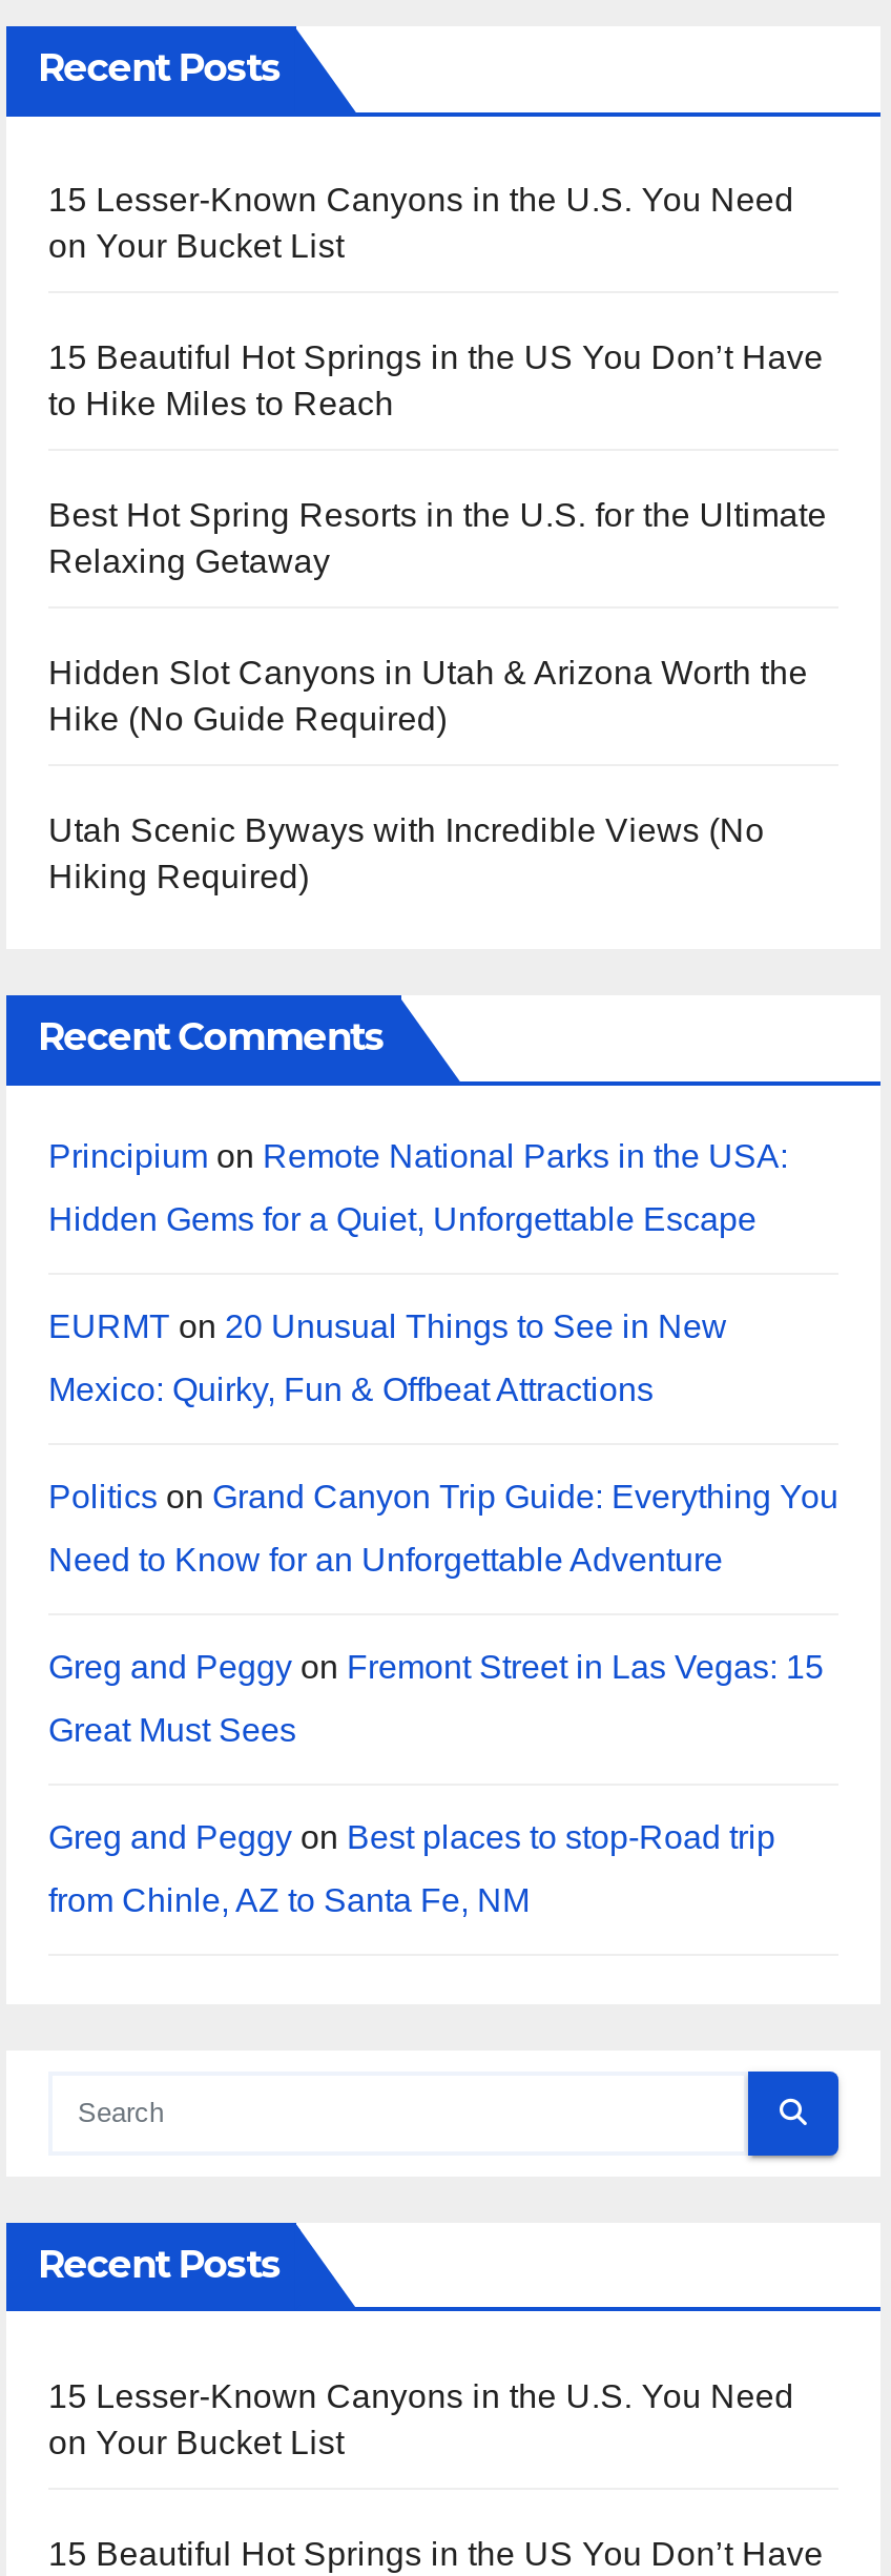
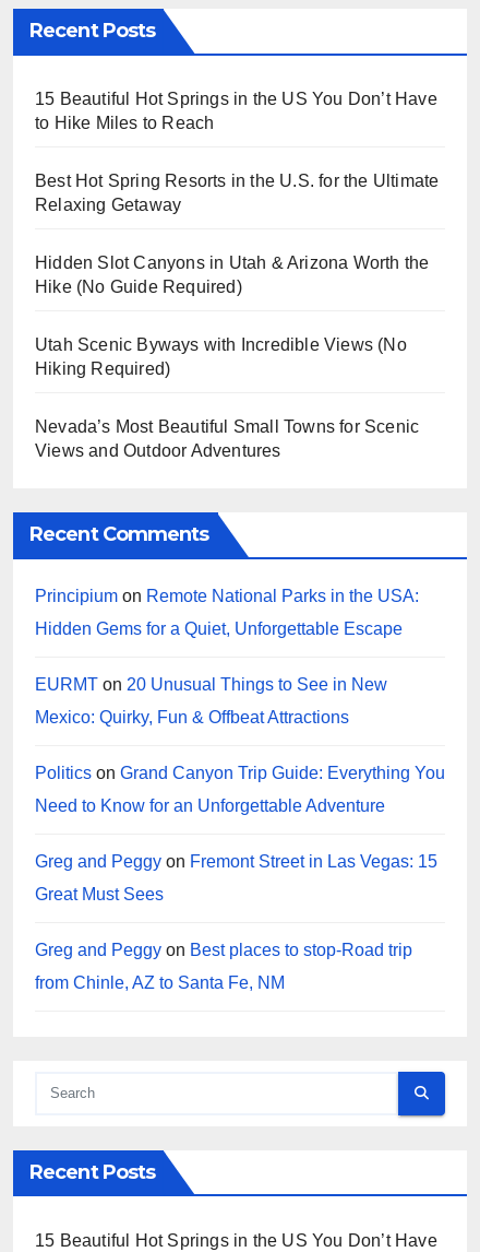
- 15 Lesser-Known Canyons in the U.S. You Need
- on Your Bucket List

+ Nevada’s Most Beautiful Small Towns for Scenic
+ Views and Outdoor Adventures

- 15 Lesser-Known Canyons in the U.S. You Need
- on Your Bucket List
